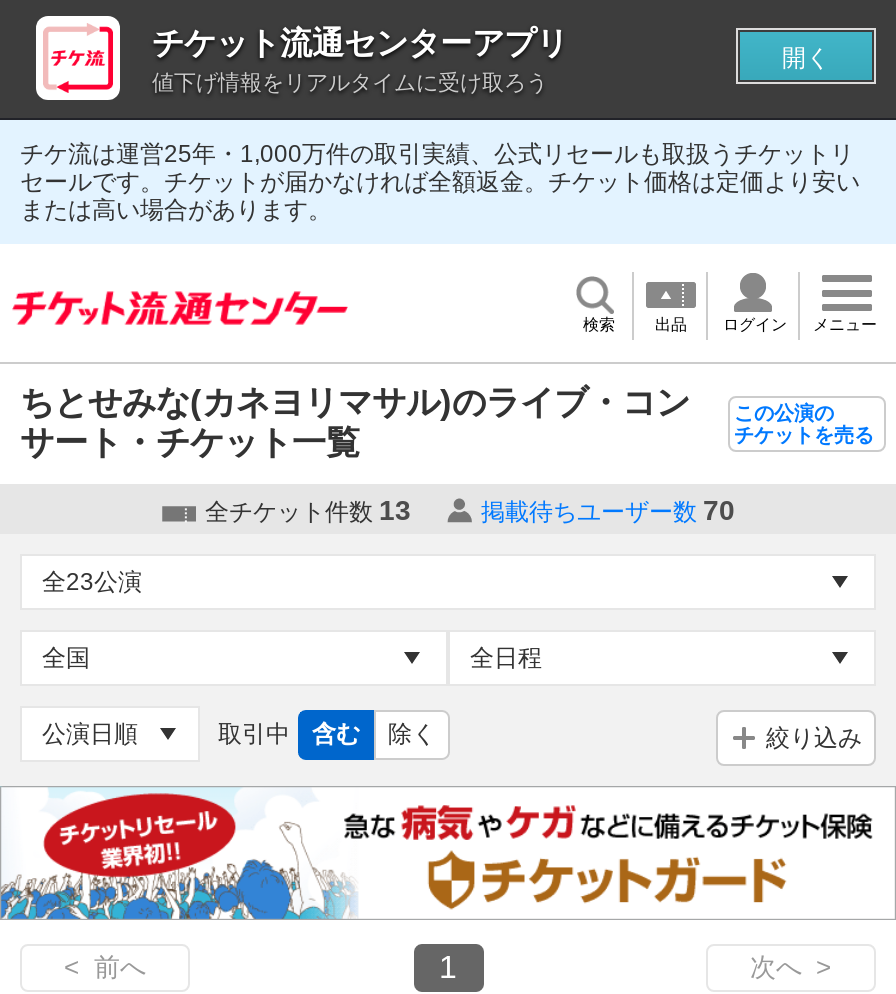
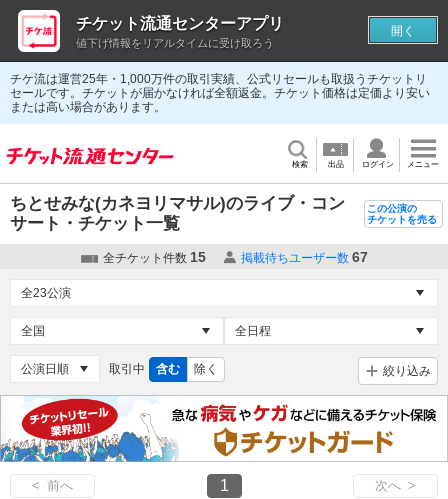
- 全チケット件数13
+ 全チケット件数15

- 掲載待ちユーザー数 70
+ 掲載待ちユーザー数 67
